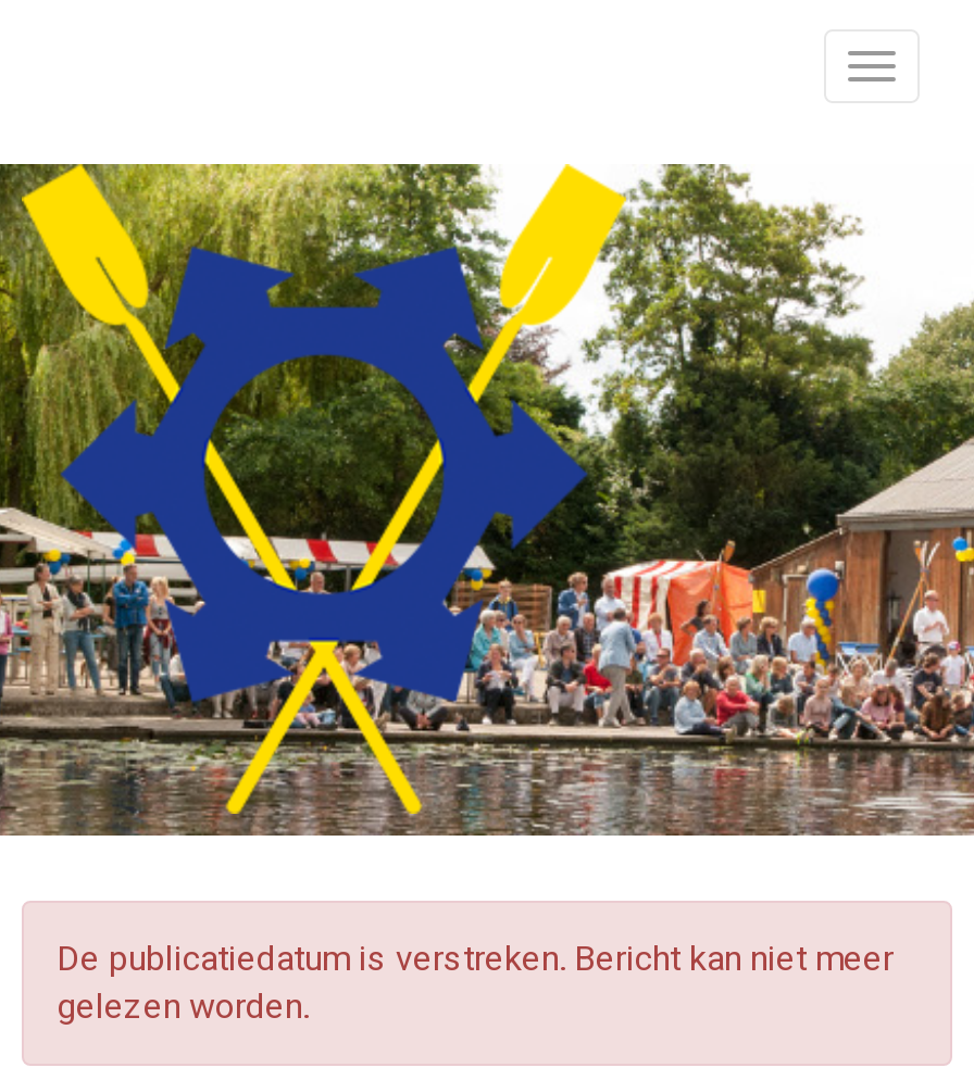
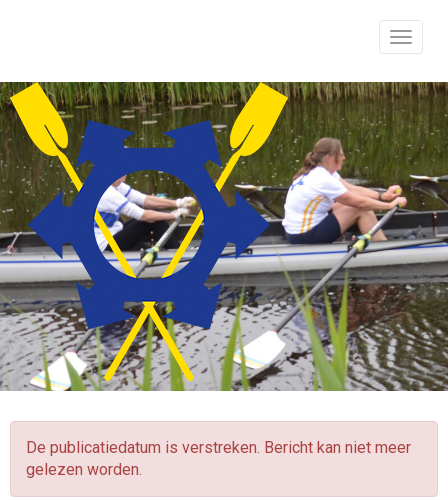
- [image]
+ [image]
